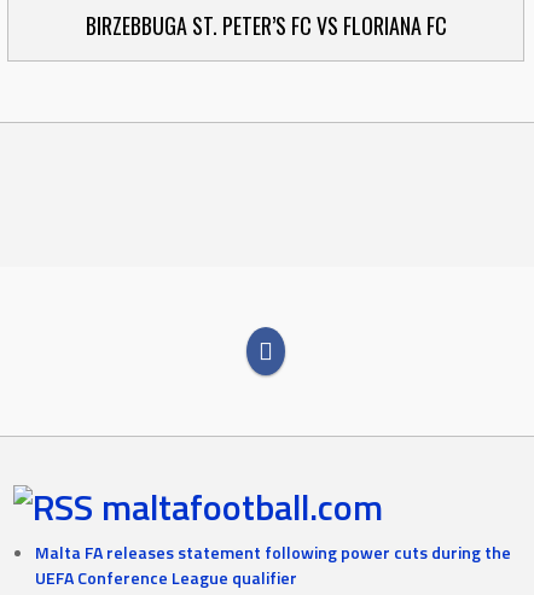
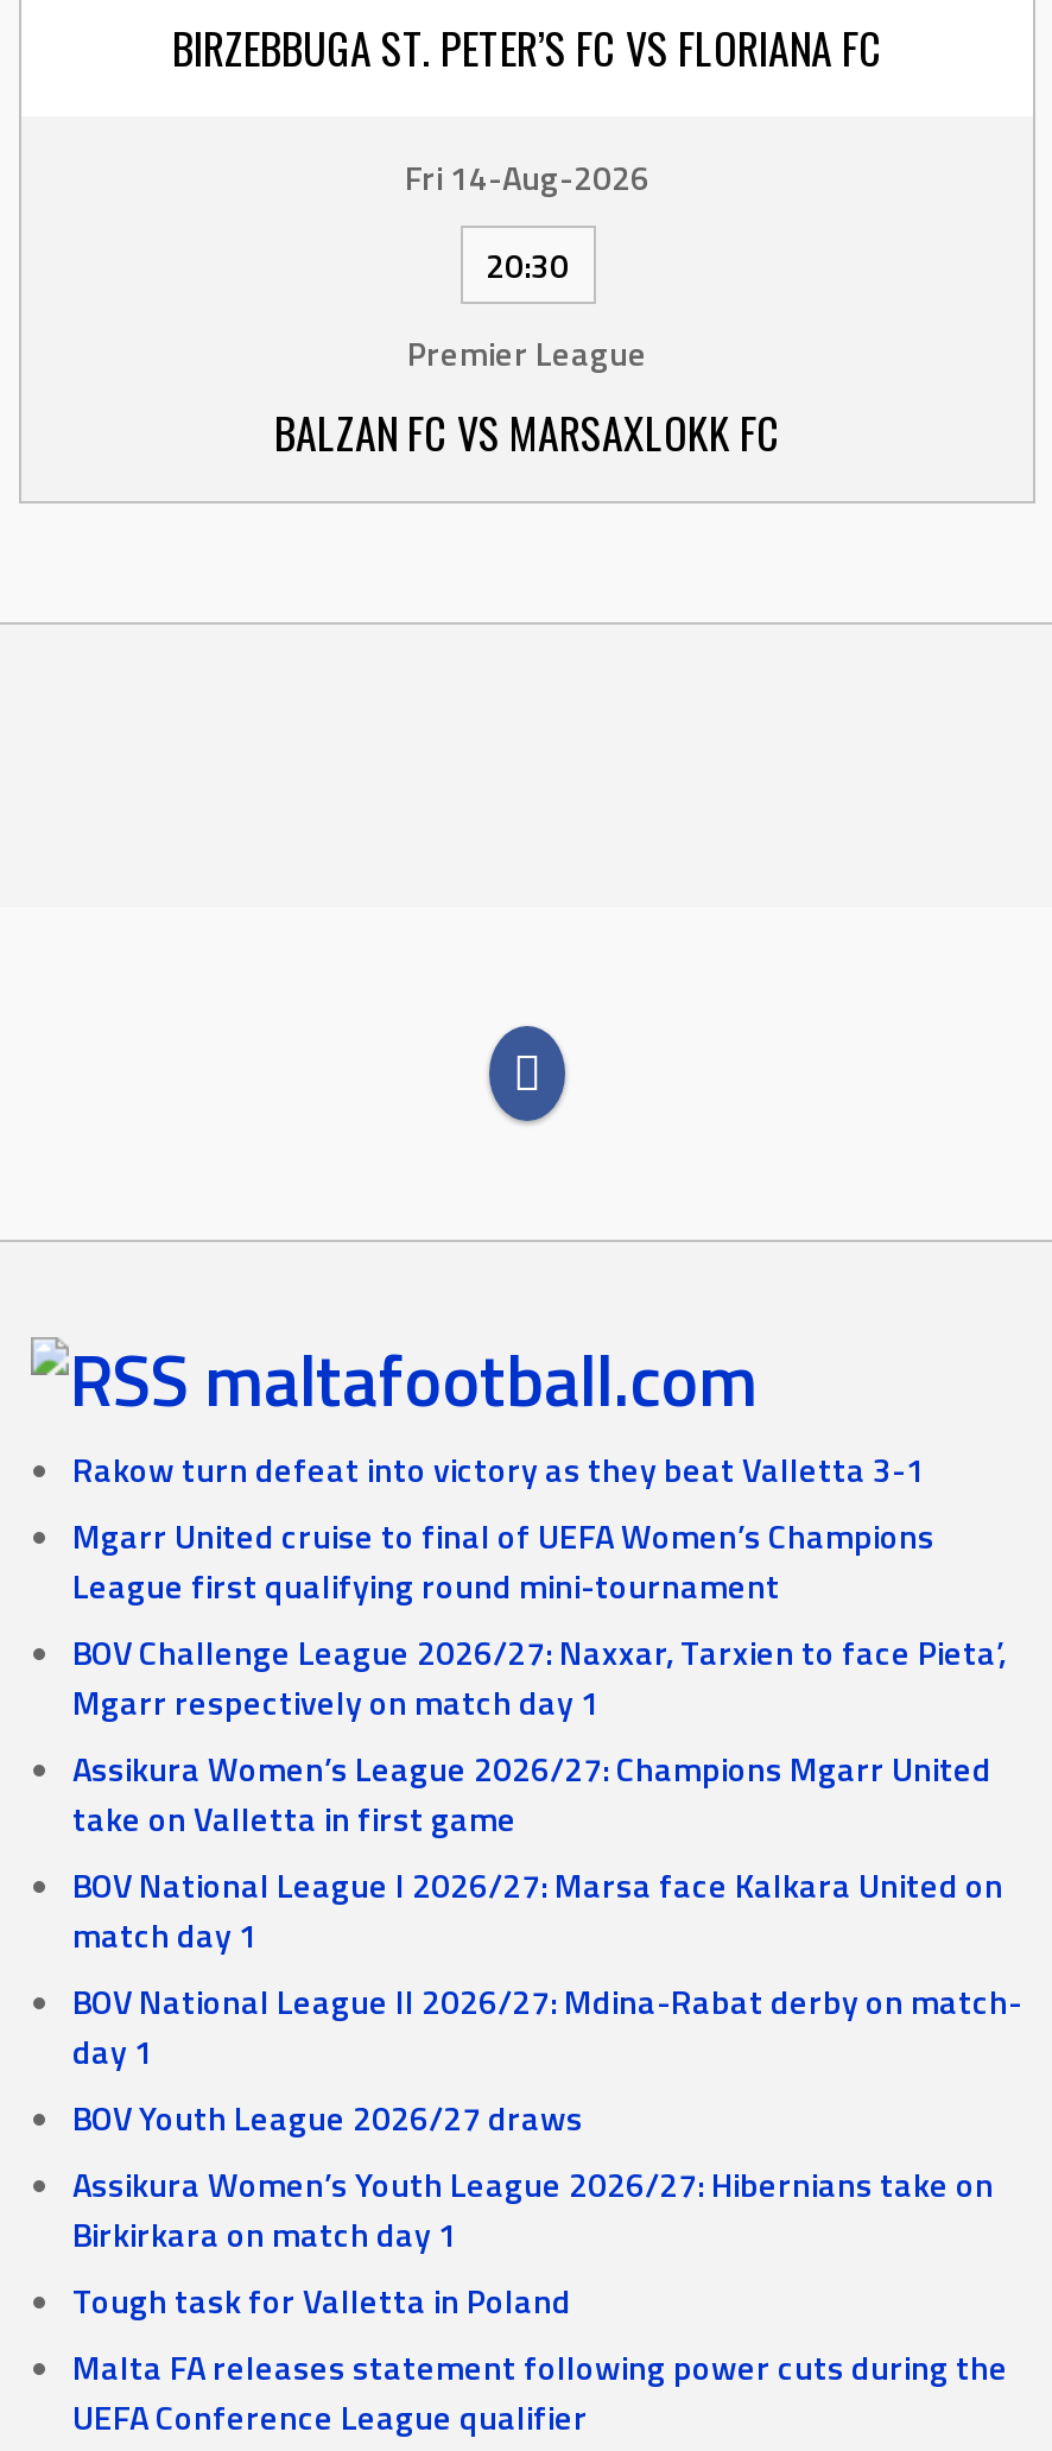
+ Fri 14-Aug-2026
+ 20:30
+ Premier League
+ BALZAN FC VS MARSAXLOKK FC

+ Rakow turn defeat into victory as they beat Valletta 3-1
+ Mgarr United cruise to final of UEFA Women’s Champions
+ League first qualifying round mini-tournament
+ BOV Challenge League 2026/27: Naxxar, Tarxien to face Pieta’,
+ Mgarr respectively on match day 1
+ Assikura Women’s League 2026/27: Champions Mgarr United
+ take on Valletta in first game
+ BOV National League I 2026/27: Marsa face Kalkara United on
+ match day 1
+ BOV National League II 2026/27: Mdina-Rabat derby on match-
+ day 1
+ BOV Youth League 2026/27 draws
+ Assikura Women’s Youth League 2026/27: Hibernians take on
+ Birkirkara on match day 1
+ Tough task for Valletta in Poland
